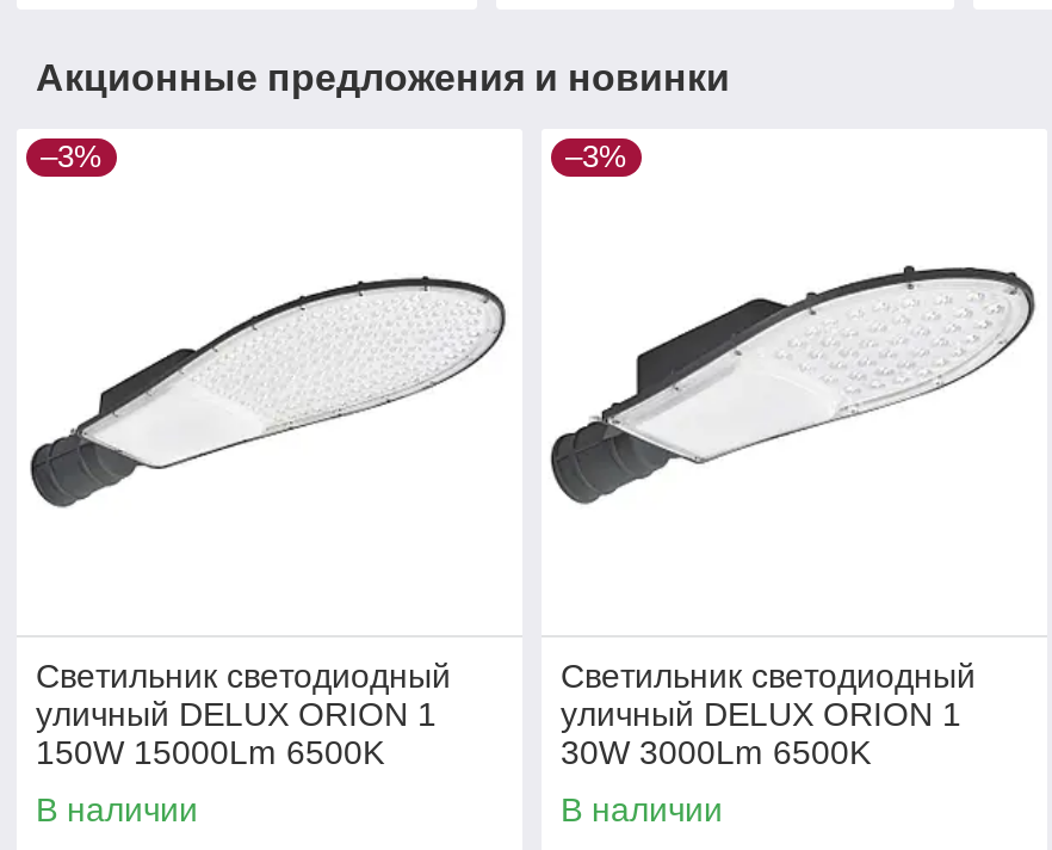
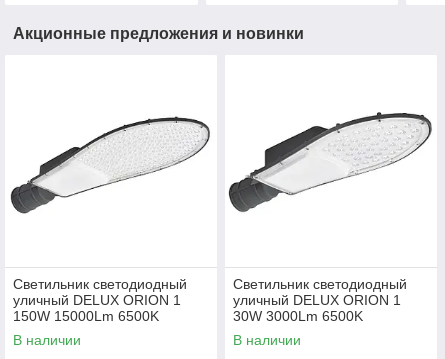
- –3%

- –3%
